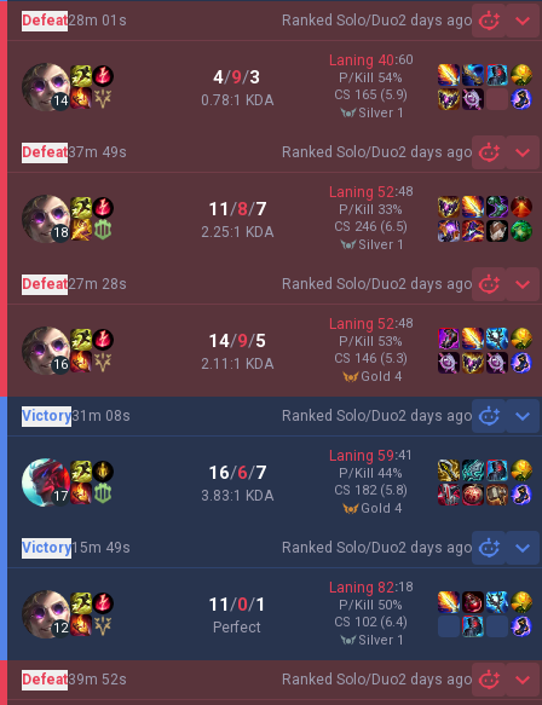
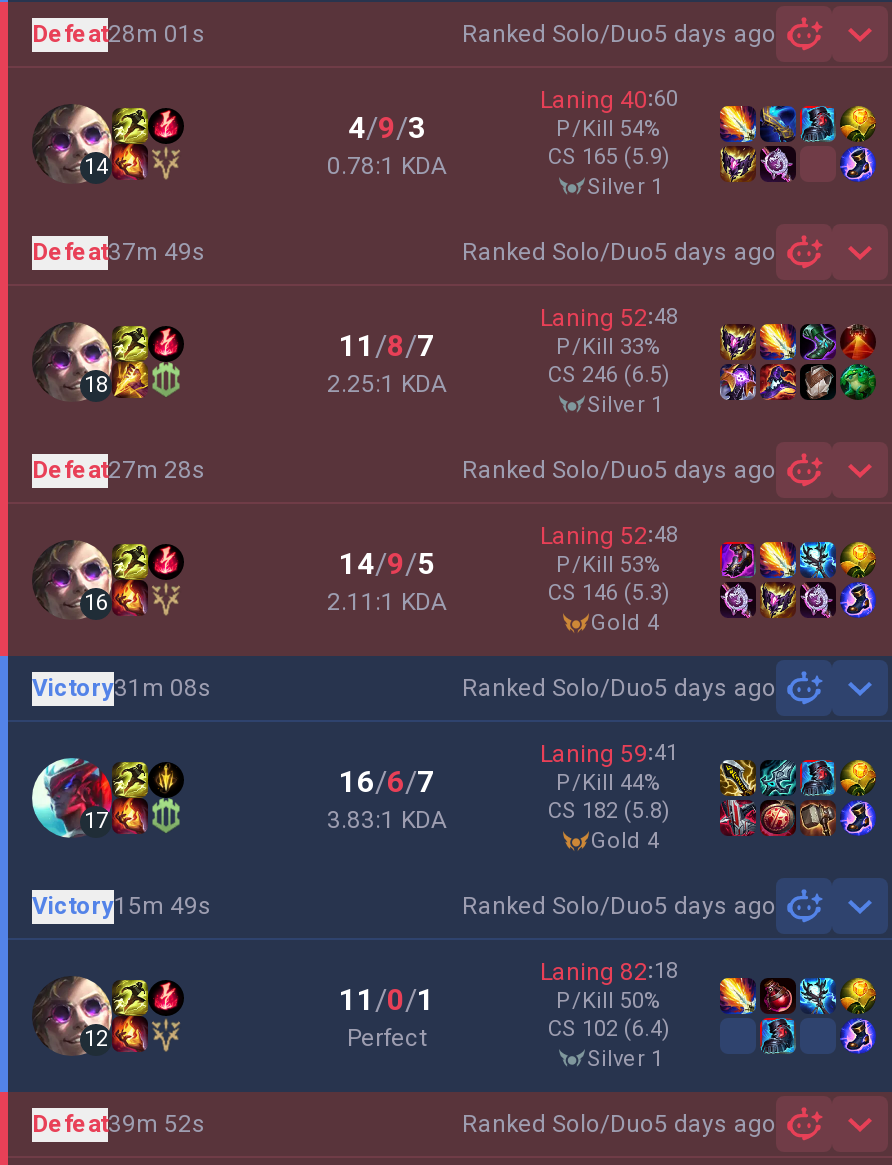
- Ranked Solo/Duo2 days ago
+ Ranked Solo/Duo5 days ago

- Ranked Solo/Duo2 days ago
+ Ranked Solo/Duo5 days ago

- Ranked Solo/Duo2 days ago
+ Ranked Solo/Duo5 days ago

- Ranked Solo/Duo2 days ago
+ Ranked Solo/Duo5 days ago

- Ranked Solo/Duo2 days ago
+ Ranked Solo/Duo5 days ago

- Ranked Solo/Duo2 days ago
+ Ranked Solo/Duo5 days ago
